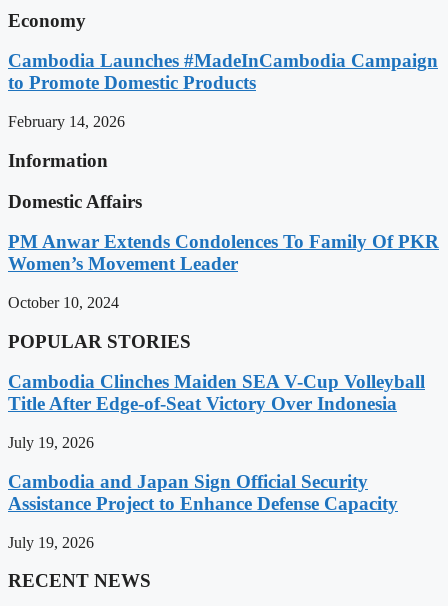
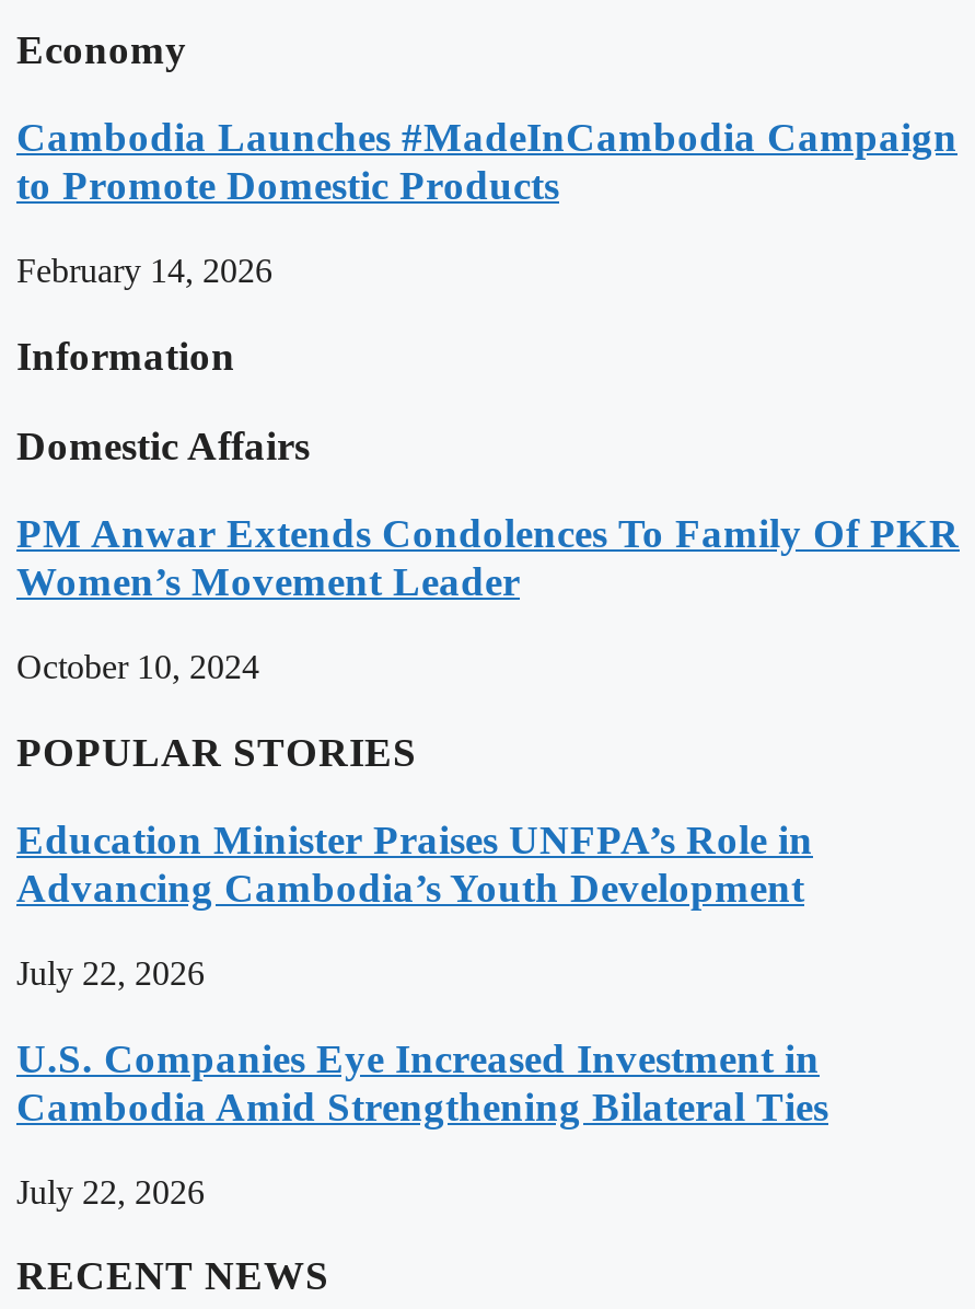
- Cambodia Clinches Maiden SEA V-Cup Volleyball
- Title After Edge-of-Seat Victory Over Indonesia
+ Education Minister Praises UNFPA’s Role in
+ Advancing Cambodia’s Youth Development

- July 19, 2026
+ July 22, 2026

- Cambodia and Japan Sign Official Security
- Assistance Project to Enhance Defense Capacity
+ U.S. Companies Eye Increased Investment in
+ Cambodia Amid Strengthening Bilateral Ties

- July 19, 2026
+ July 22, 2026
